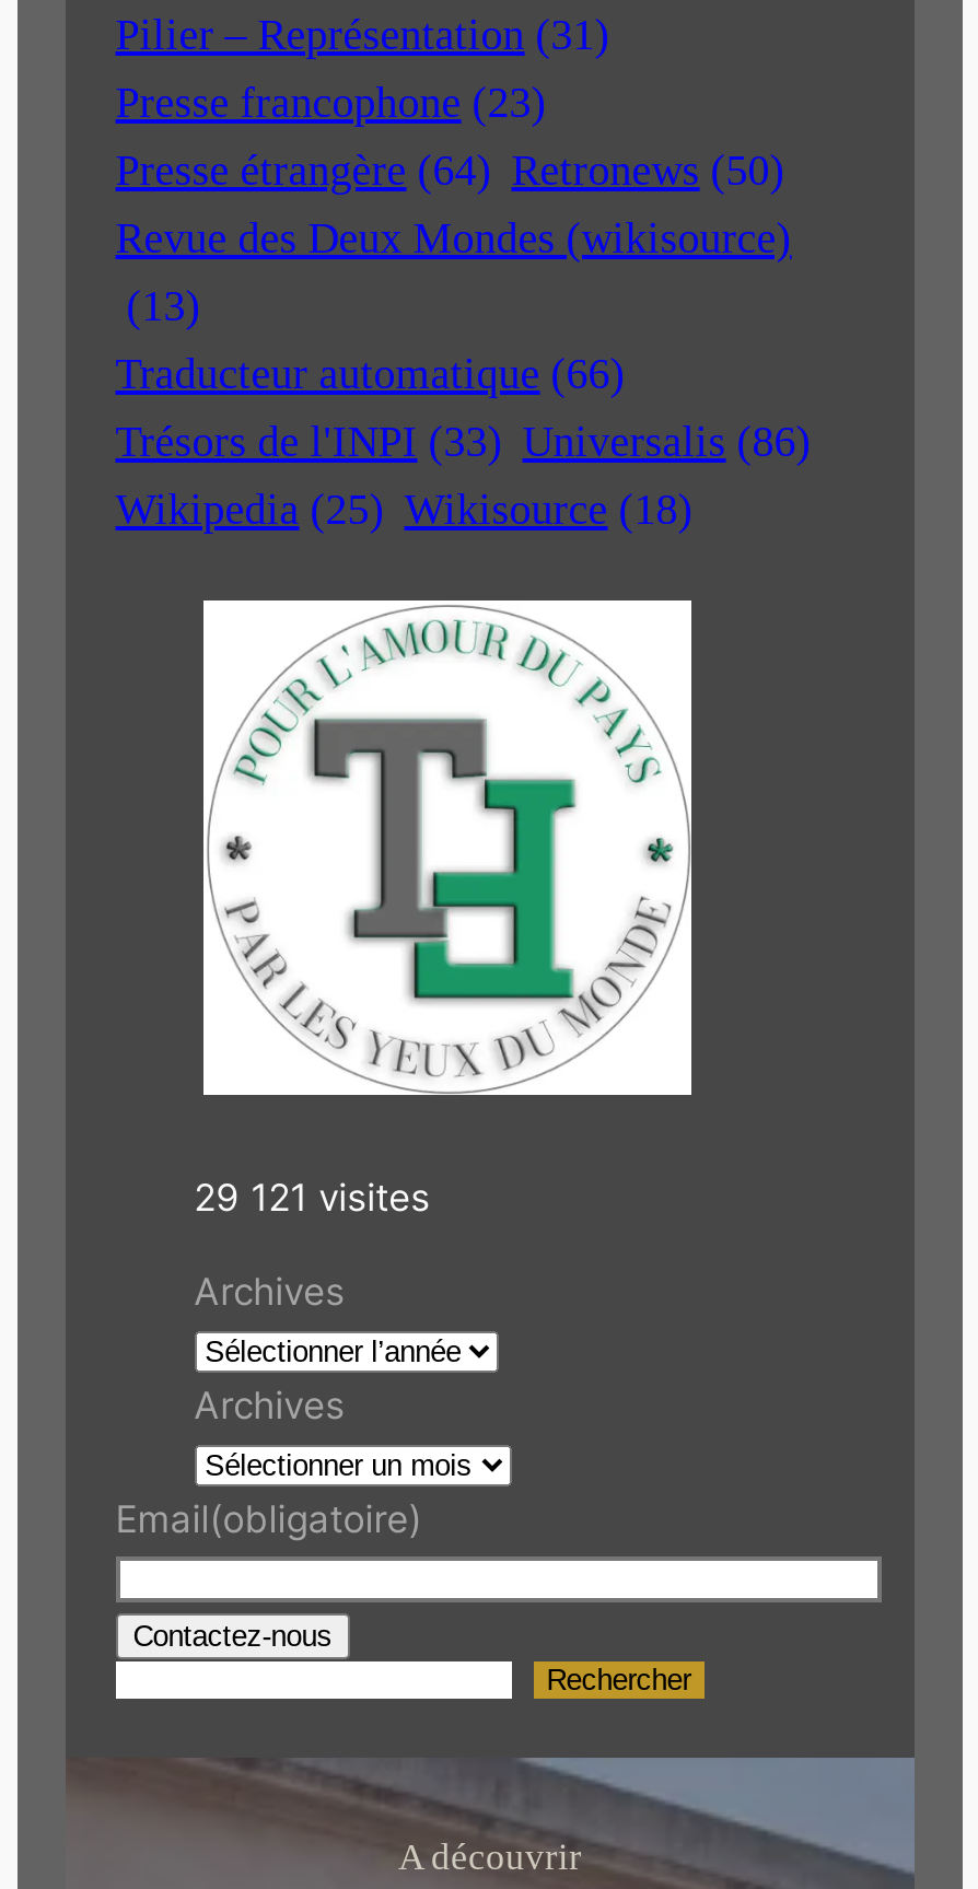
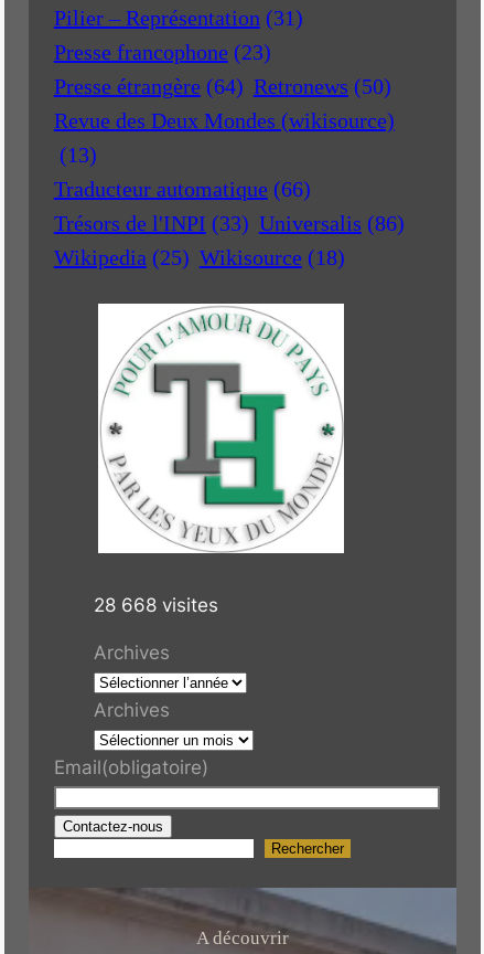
- 29 121 visites
+ 28 668 visites
